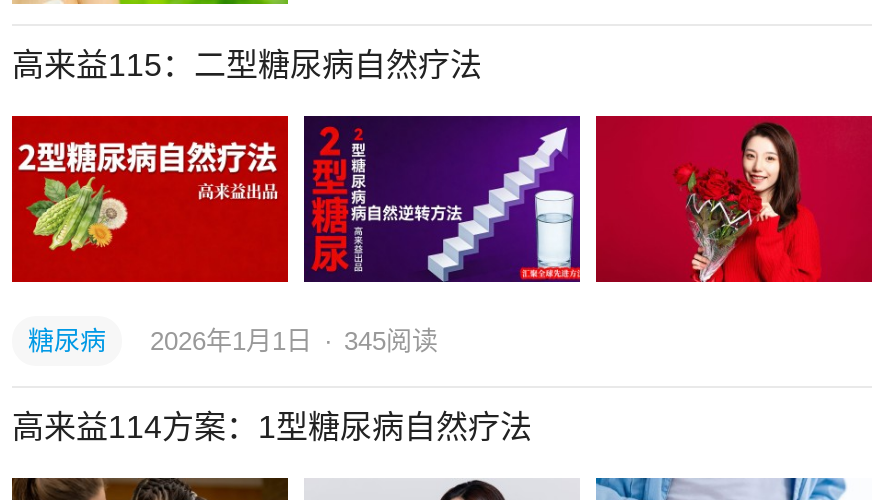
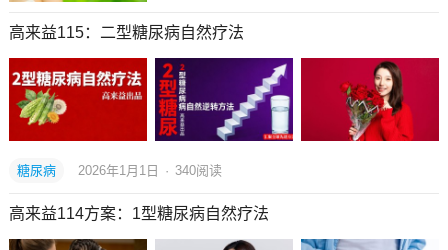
- 糖尿病 2026年1月1日 · 345阅读
+ 糖尿病 2026年1月1日 · 340阅读
